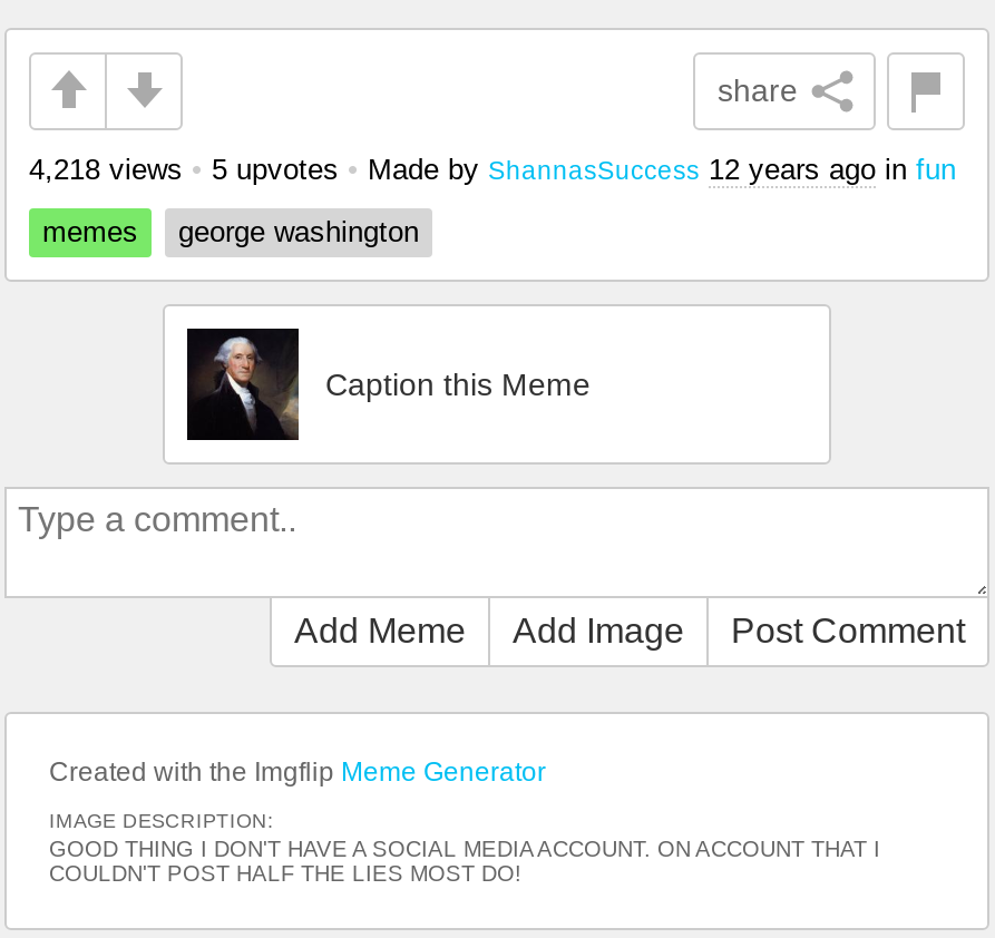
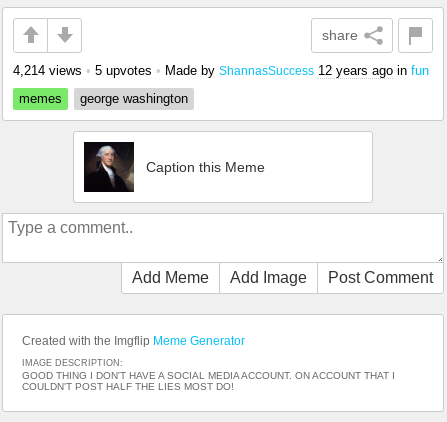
- 4,218 views • 5 upvotes • Made by ShannasSuccess 12 years ago in fun
+ 4,214 views • 5 upvotes • Made by ShannasSuccess 12 years ago in fun
